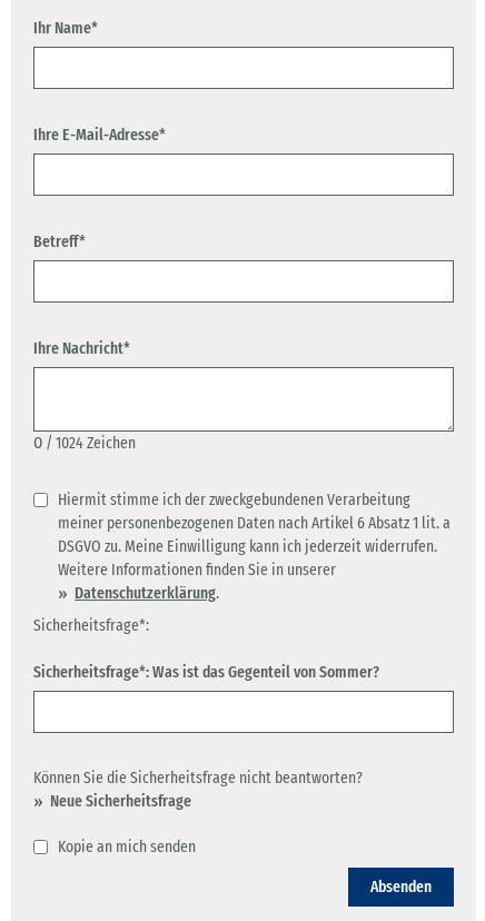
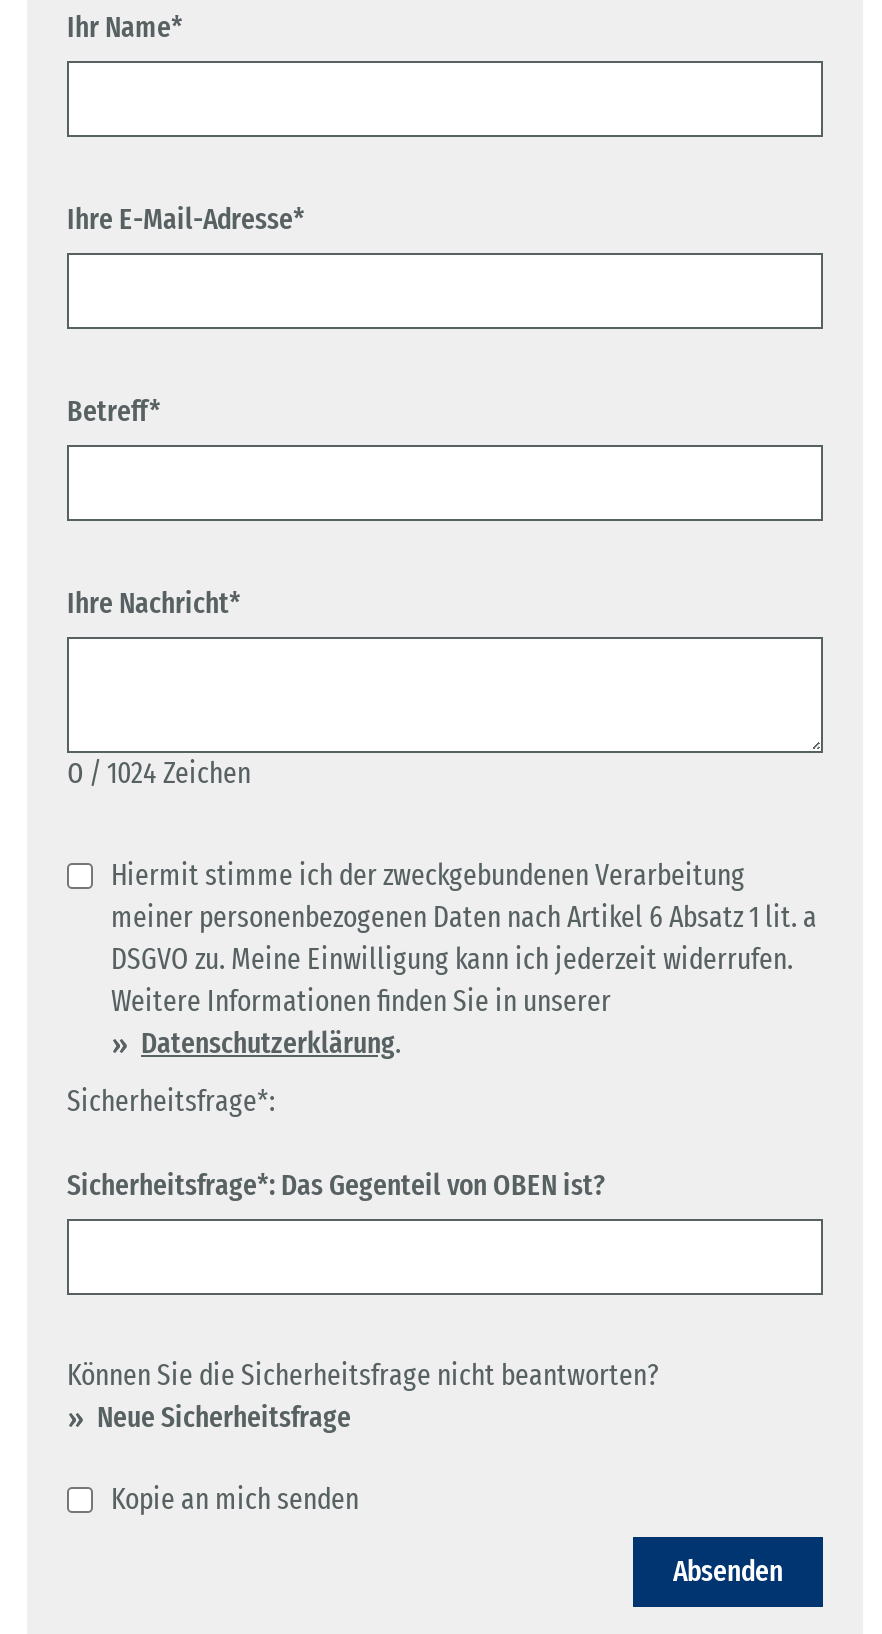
- Sicherheitsfrage*: Was ist das Gegenteil von Sommer?
+ Sicherheitsfrage*: Das Gegenteil von OBEN ist?
